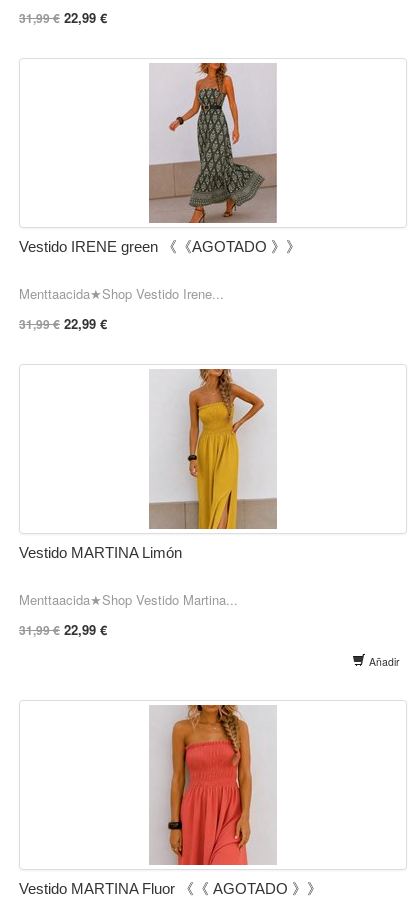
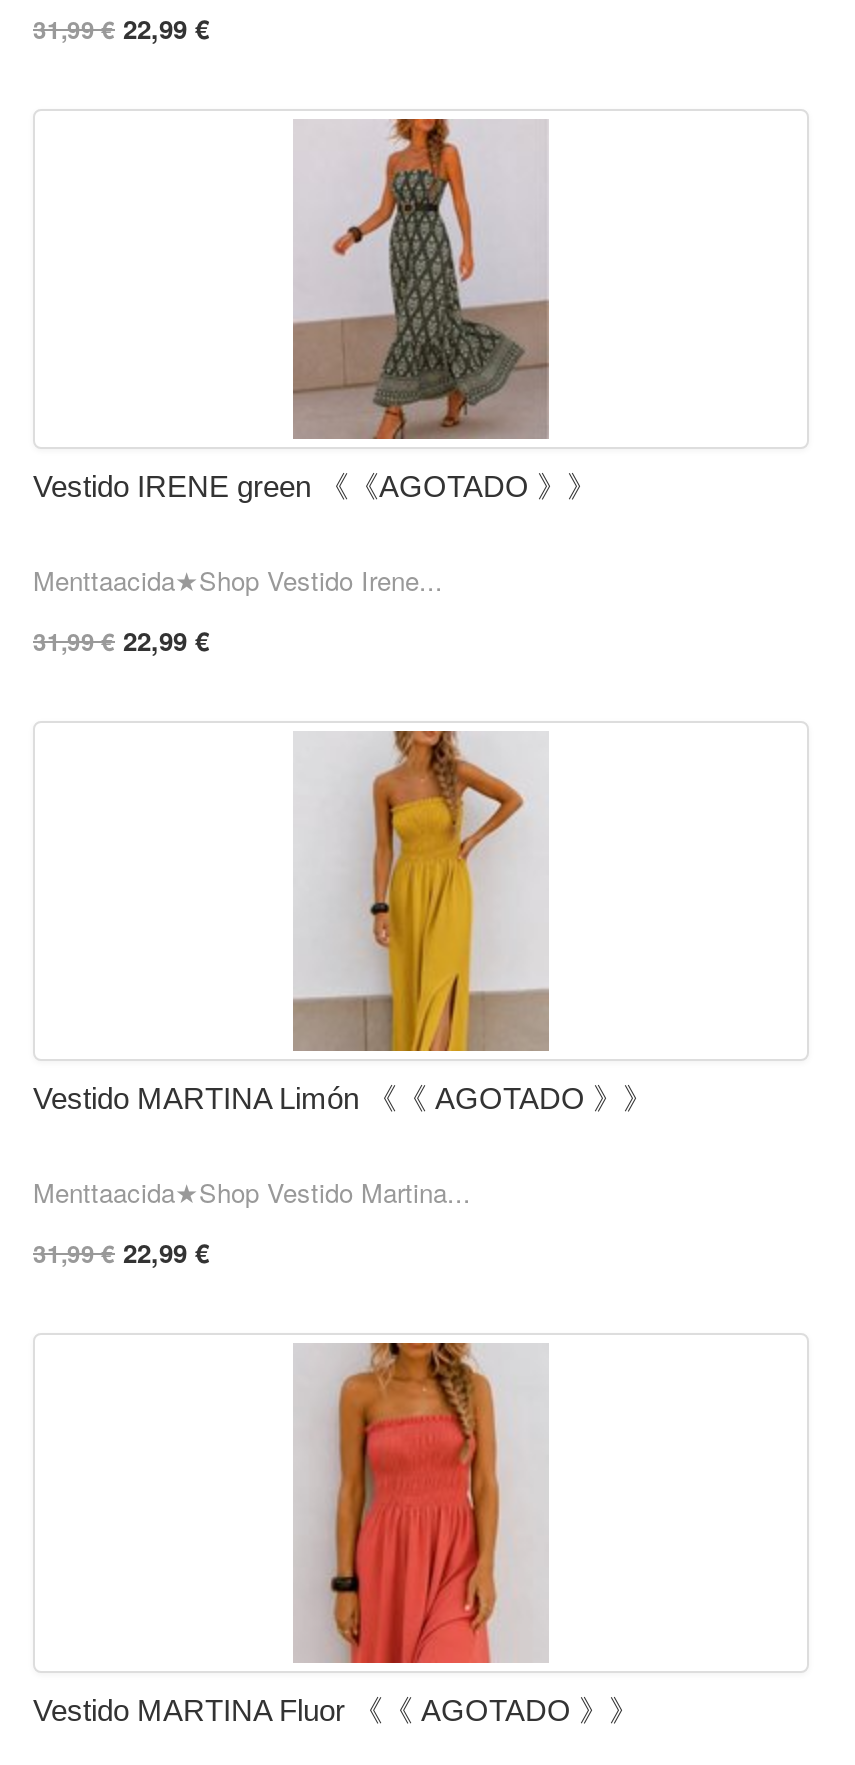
- Vestido MARTINA Limón
+ Vestido MARTINA Limón 《《 AGOTADO 》》

- Añadir
